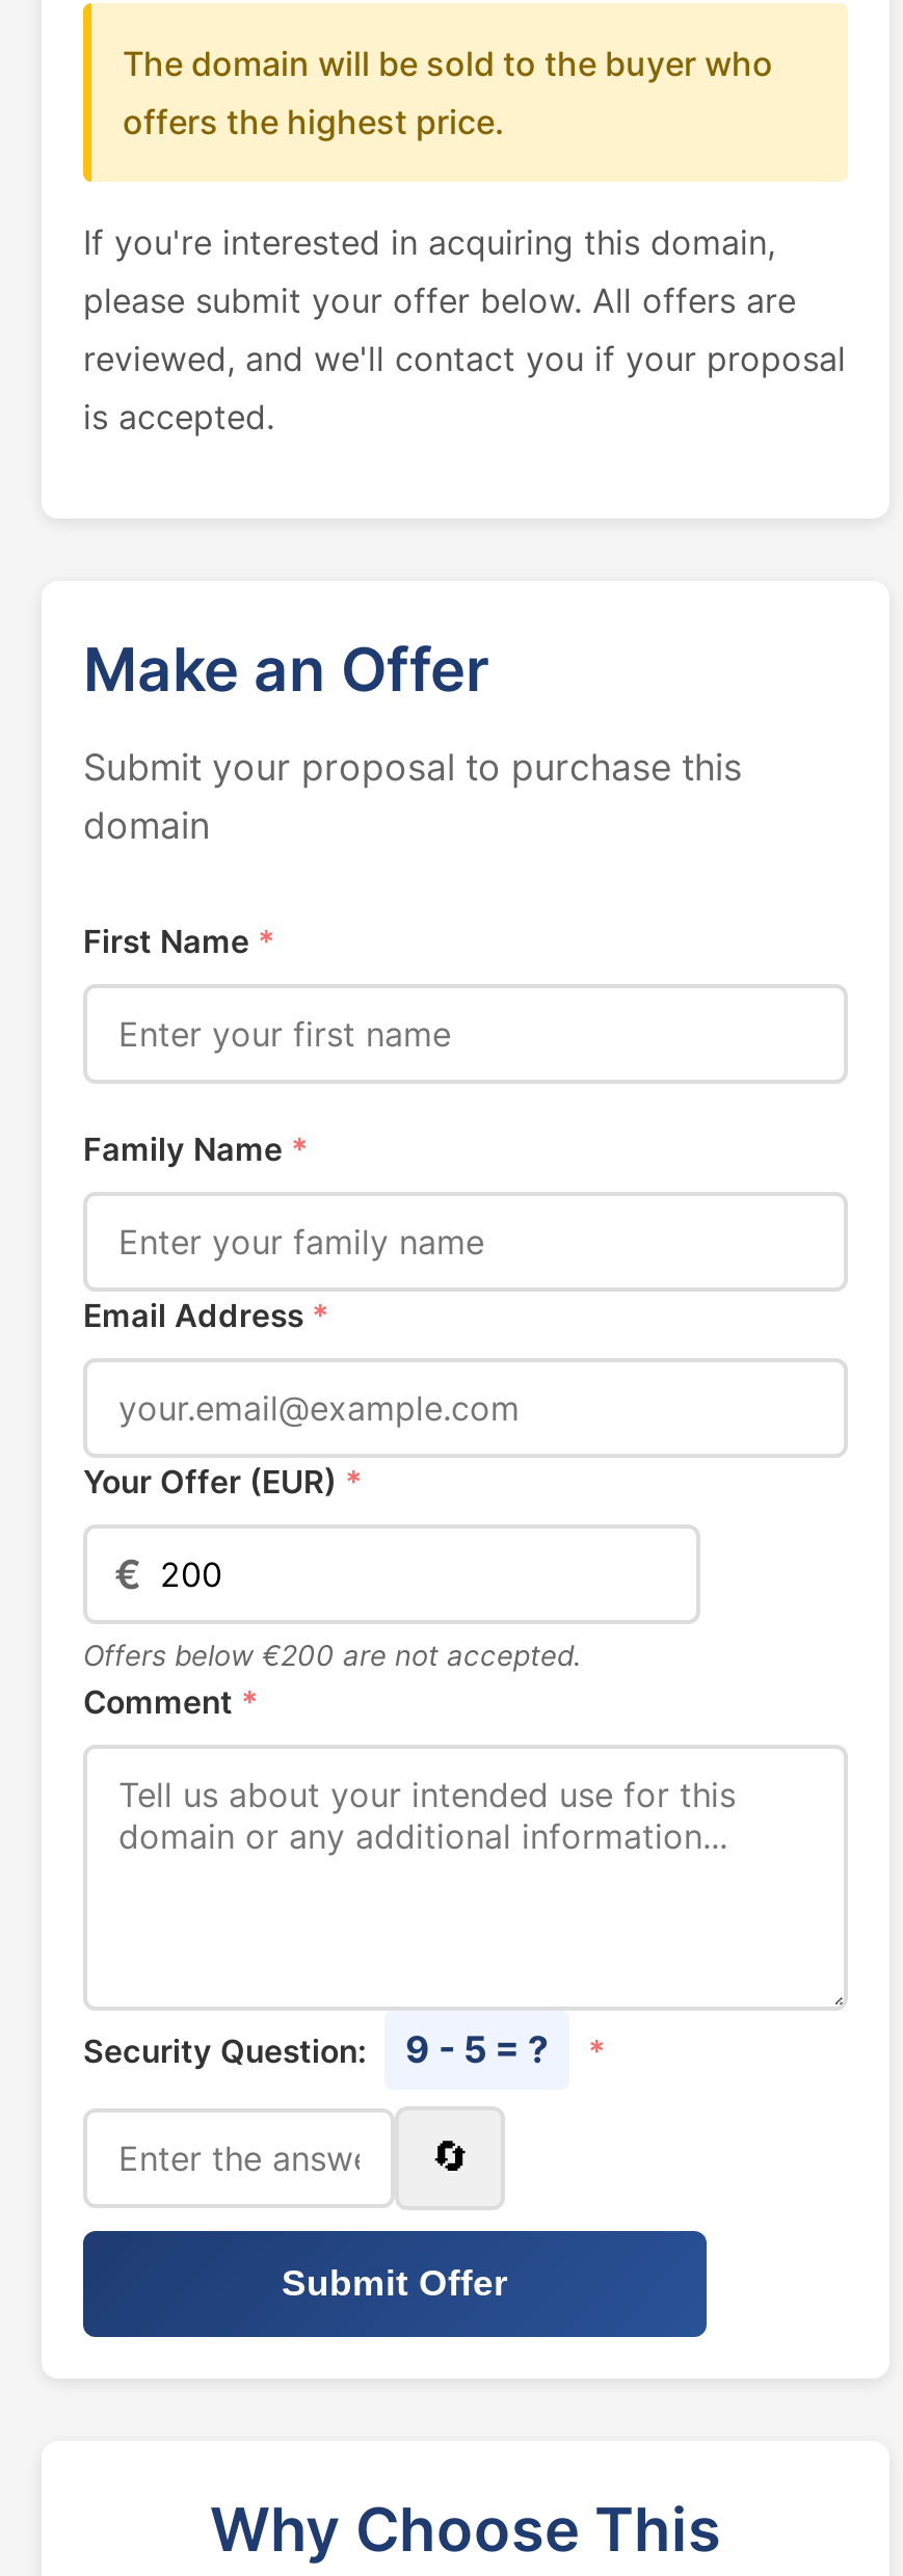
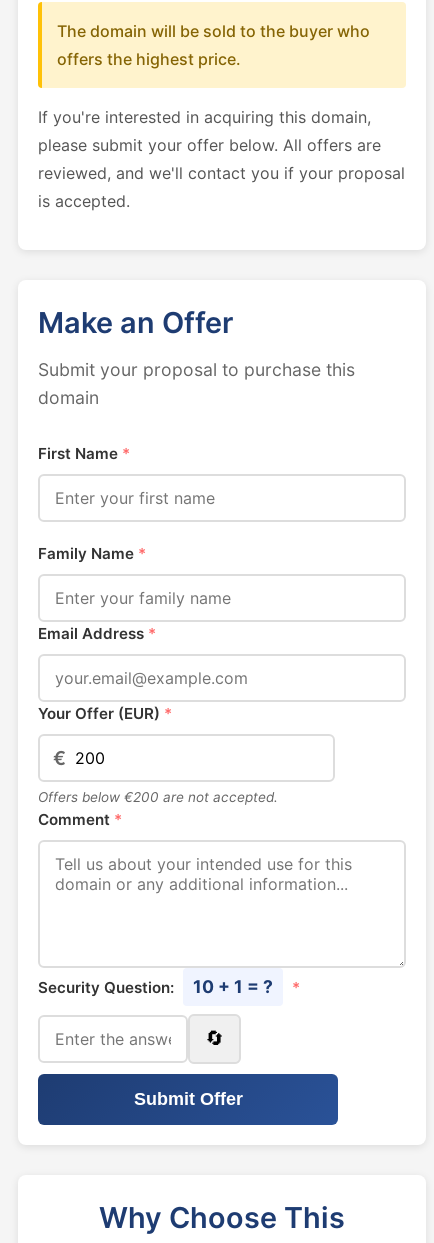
- 9 - 5 = ?
+ 10 + 1 = ?
